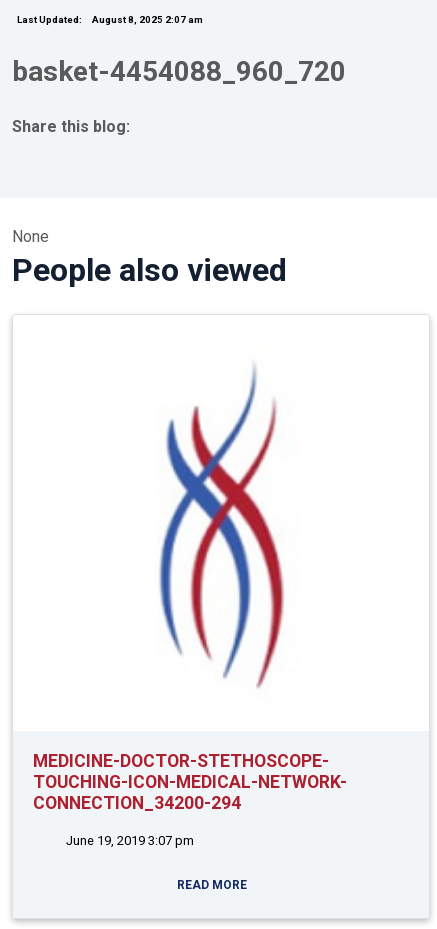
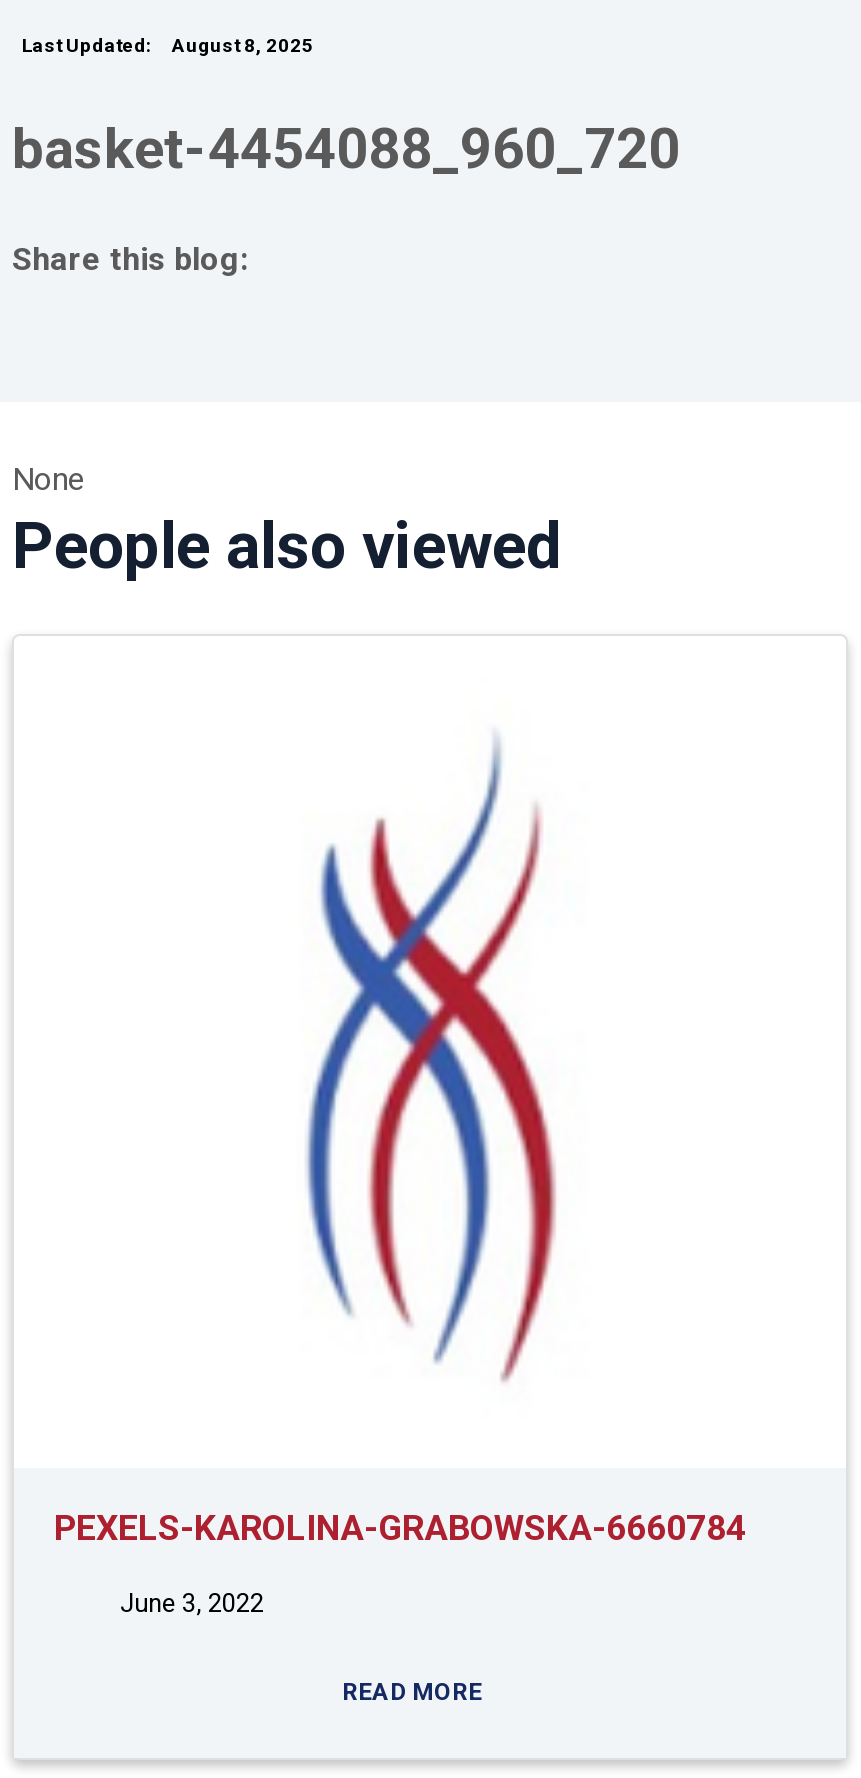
- Last Updated: August 8, 2025 2:07 am
+ Last Updated: August 8, 2025

- MEDICINE-DOCTOR-STETHOSCOPE-
- TOUCHING-ICON-MEDICAL-NETWORK-
- CONNECTION_34200-294
+ PEXELS-KAROLINA-GRABOWSKA-6660784

- June 19, 2019 3:07 pm
+ June 3, 2022
